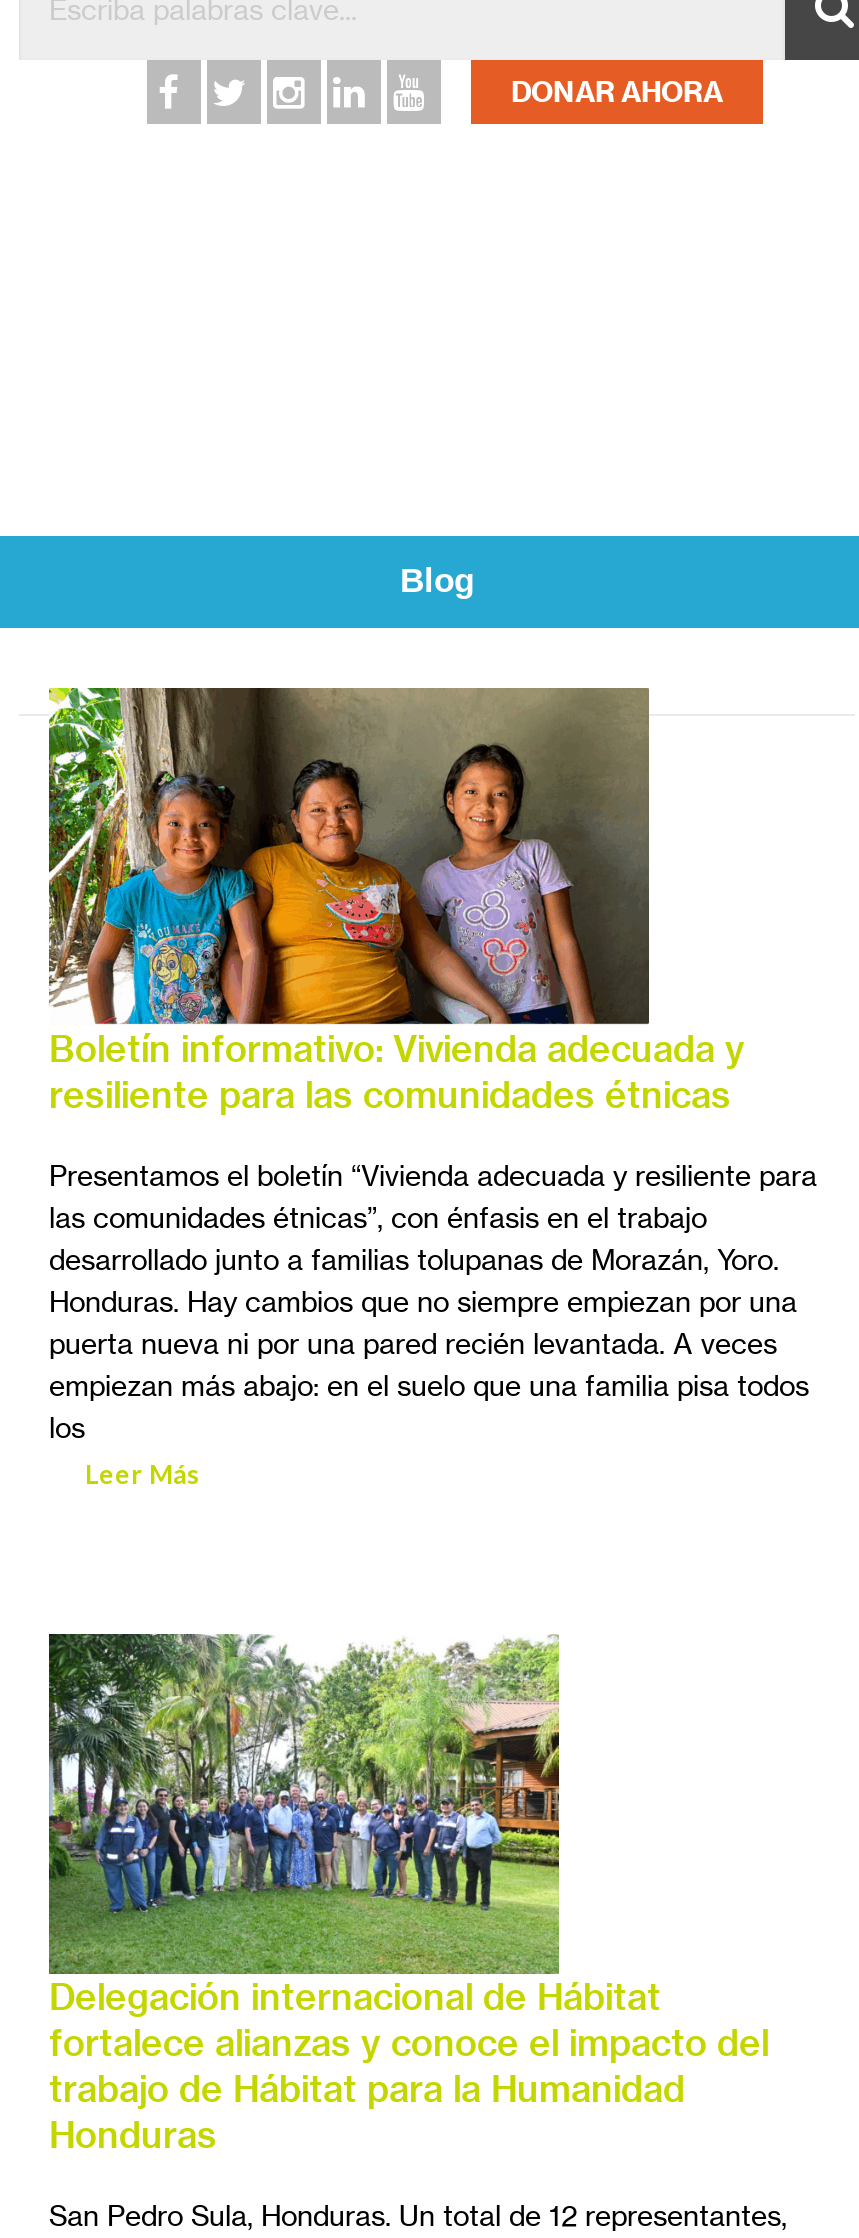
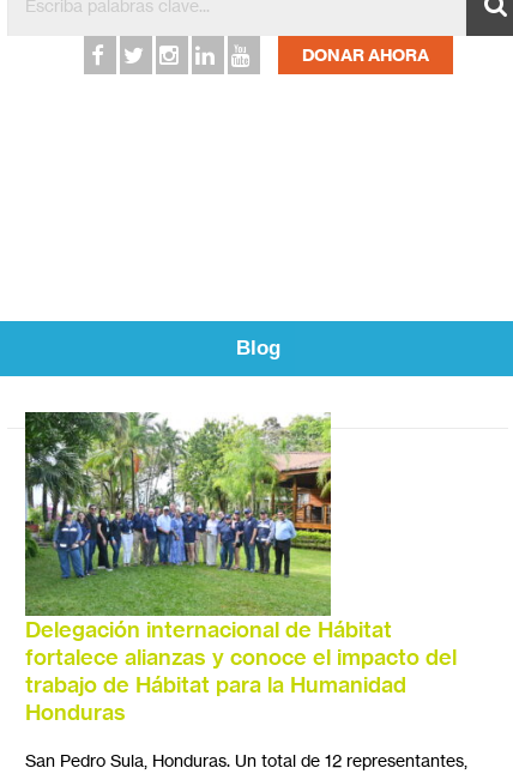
- [image]
- Boletín informativo: Vivienda adecuada y
- resiliente para las comunidades étnicas
- Presentamos el boletín “Vivienda adecuada y resiliente para
- las comunidades étnicas”, con énfasis en el trabajo
- desarrollado junto a familias tolupanas de Morazán, Yoro.
- Honduras. Hay cambios que no siempre empiezan por una
- puerta nueva ni por una pared recién levantada. A veces
- empiezan más abajo: en el suelo que una familia pisa todos
- los
- Leer Más
